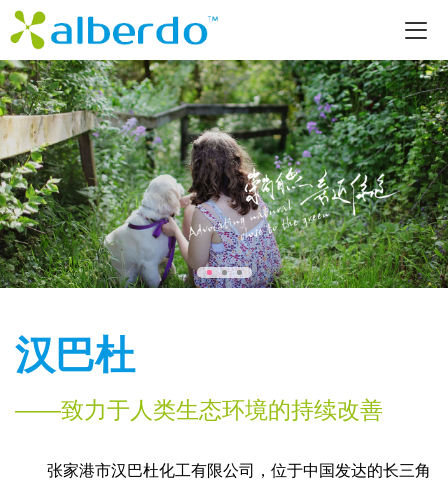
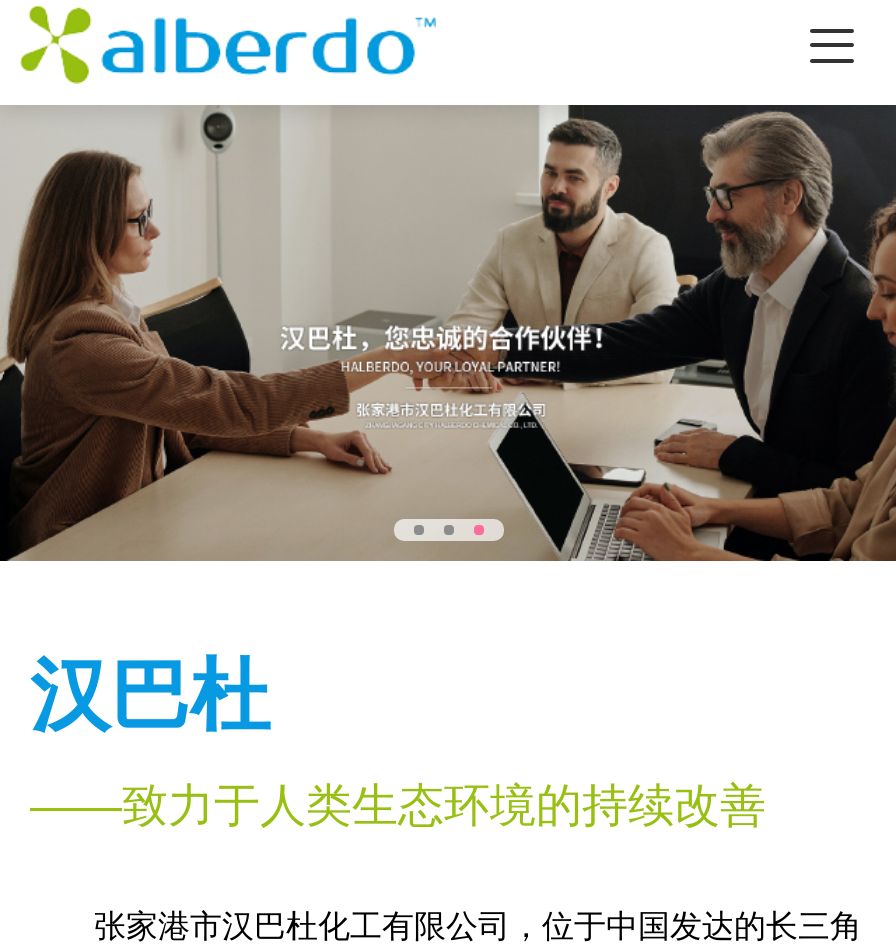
- [image]
+ [image]
